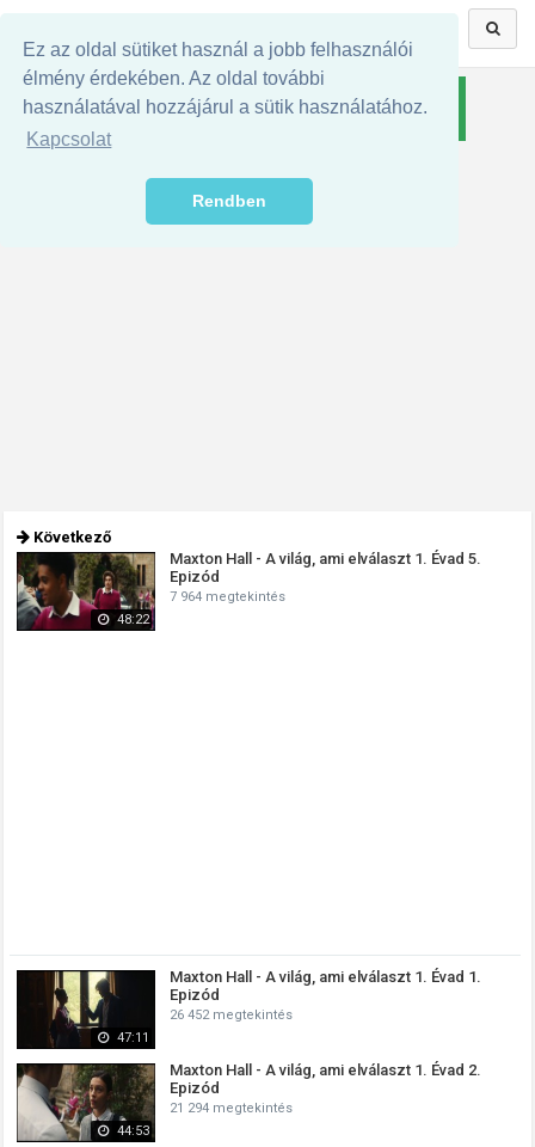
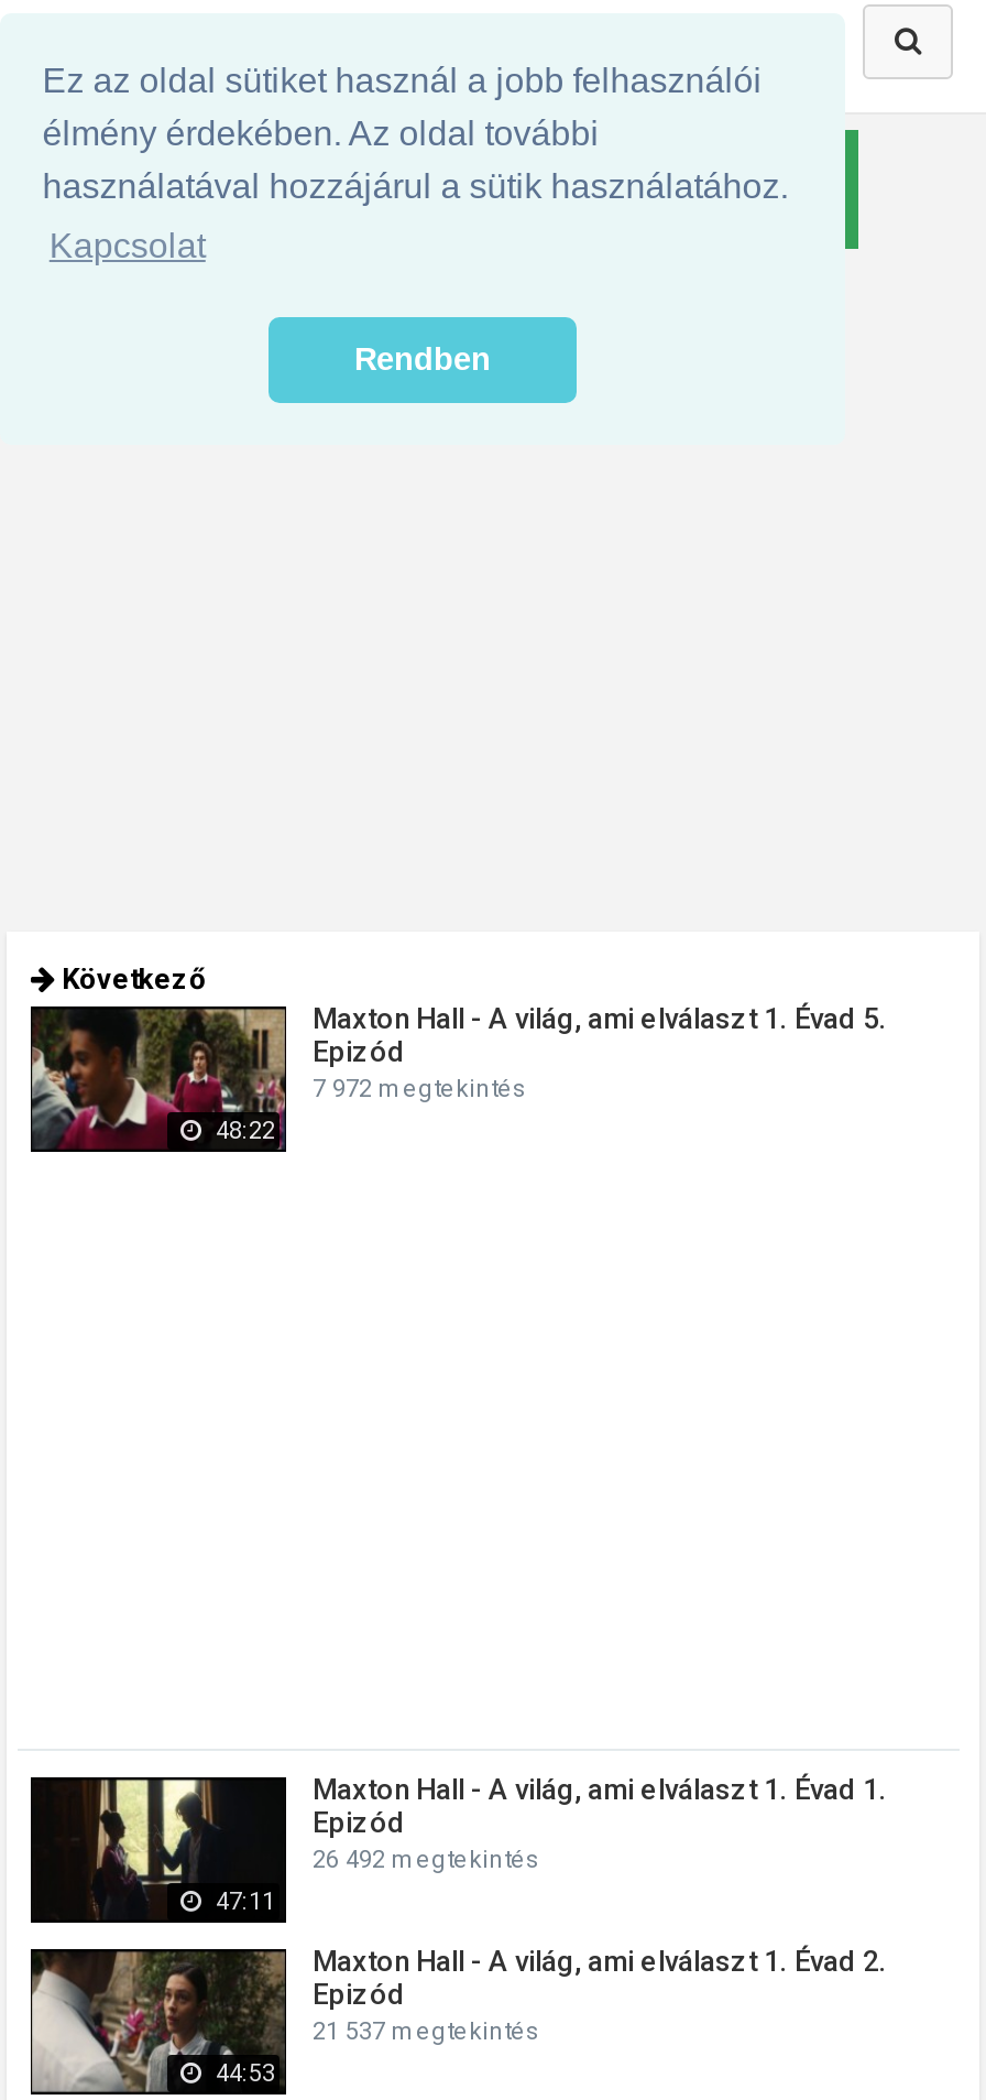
- 7 964 megtekintés
+ 7 972 megtekintés

- 26 452 megtekintés
+ 26 492 megtekintés

- 21 294 megtekintés
+ 21 537 megtekintés
